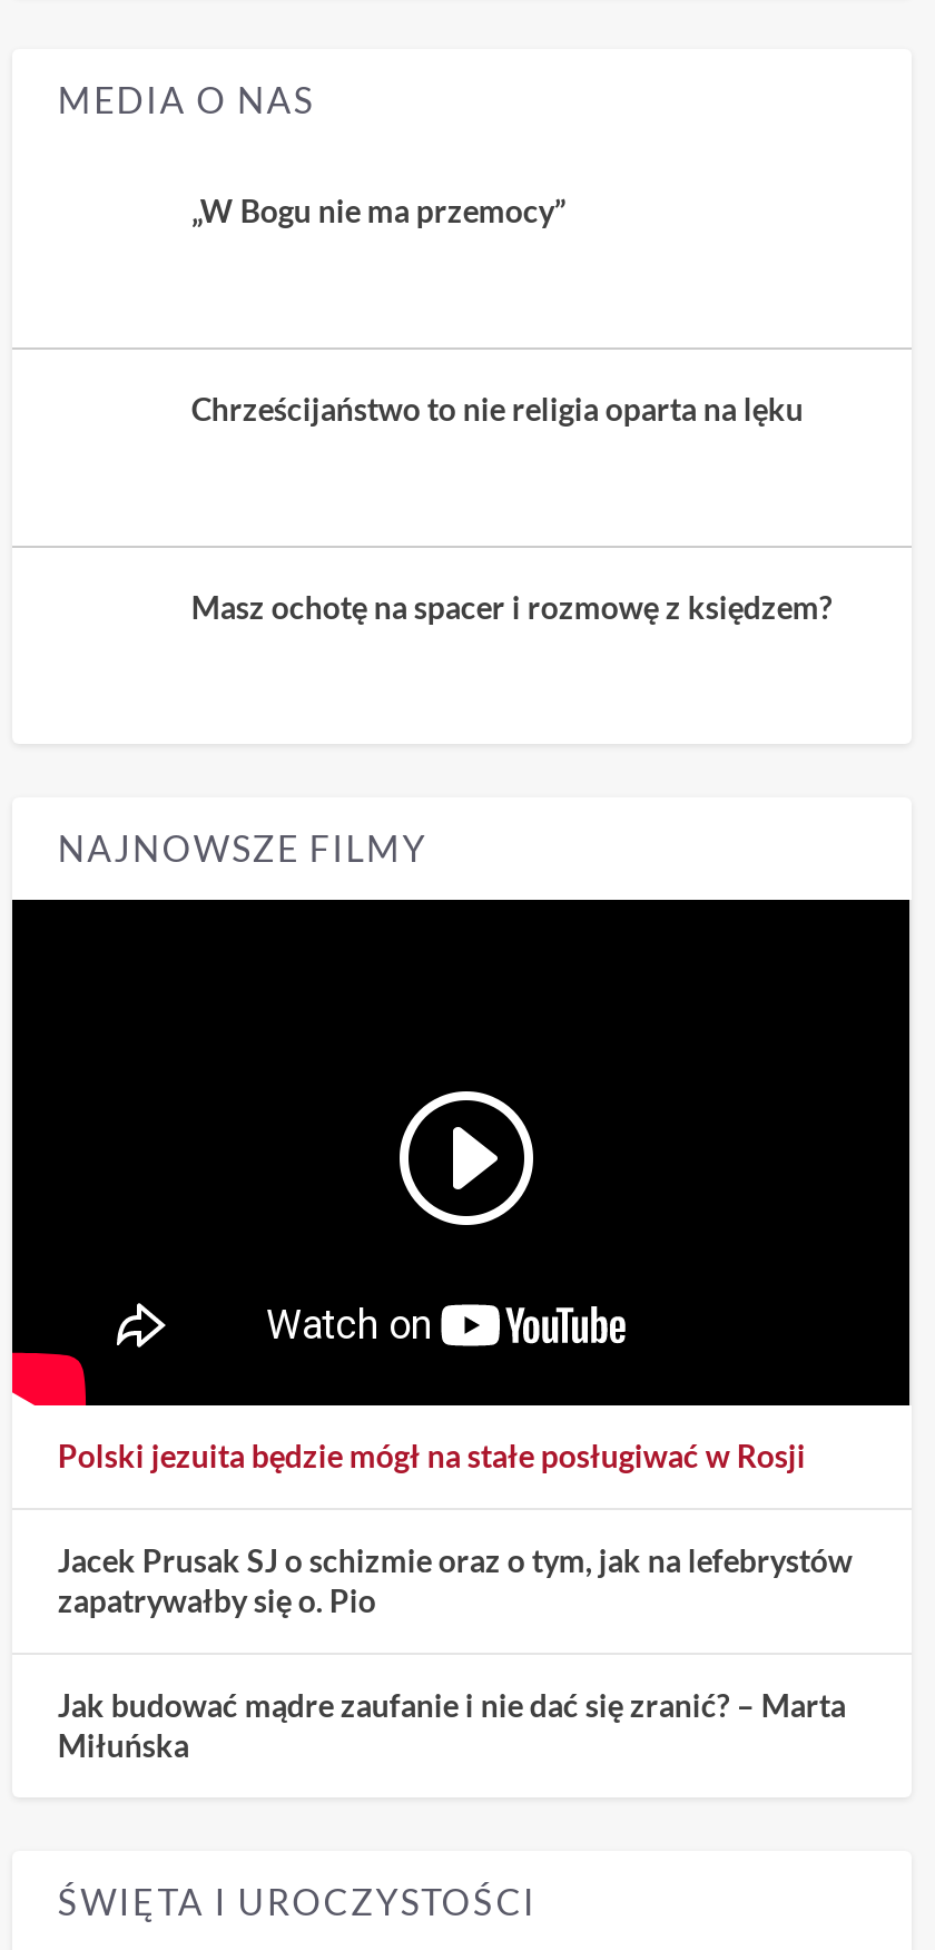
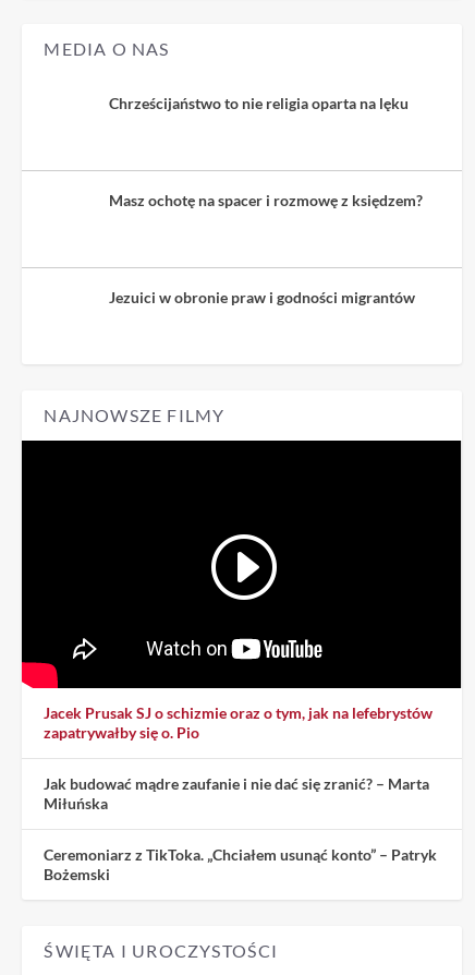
- „W Bogu nie ma przemocy”

moved up: Chrześcijaństwo to nie religia oparta na lęku | Masz ochotę na spacer i rozmowę z księdzem?

+ Jezuici w obronie praw i godności migrantów

- Polski jezuita będzie mógł na stałe posługiwać w Rosji

moved up: Jacek Prusak SJ o schizmie oraz o tym, jak na lefebrystów | zapatrywałby się o. Pio | Jak budować mądre zaufanie i nie dać się zranić? – Marta | Miłuńska

+ Ceremoniarz z TikToka. „Chciałem usunąć konto” – Patryk
+ Bożemski
